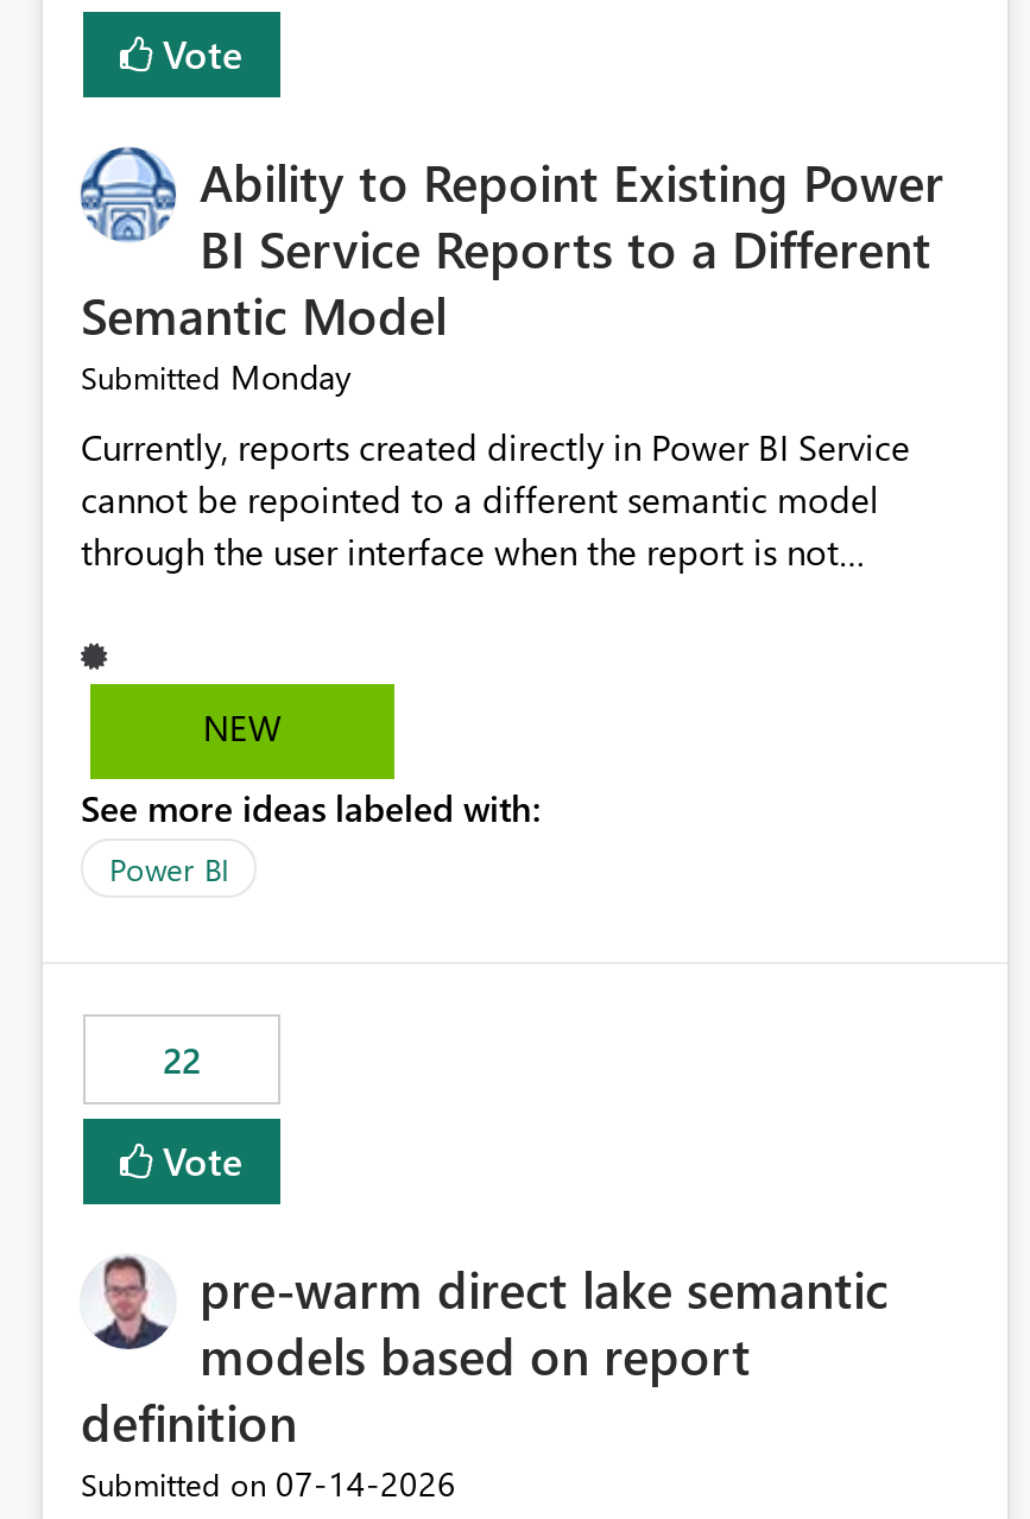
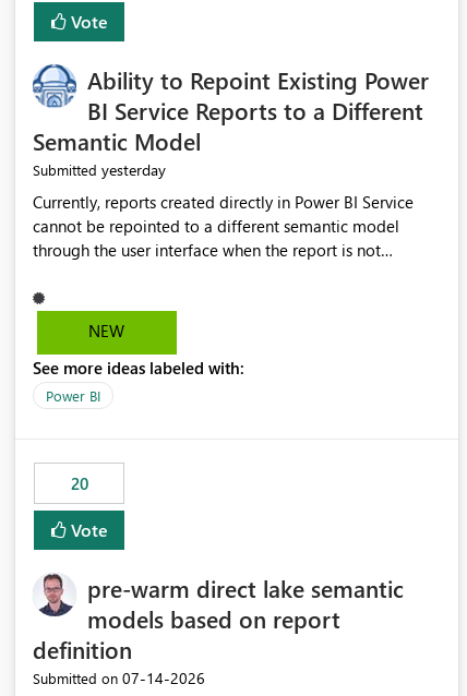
- Submitted Monday
+ Submitted yesterday

- 22
+ 20
